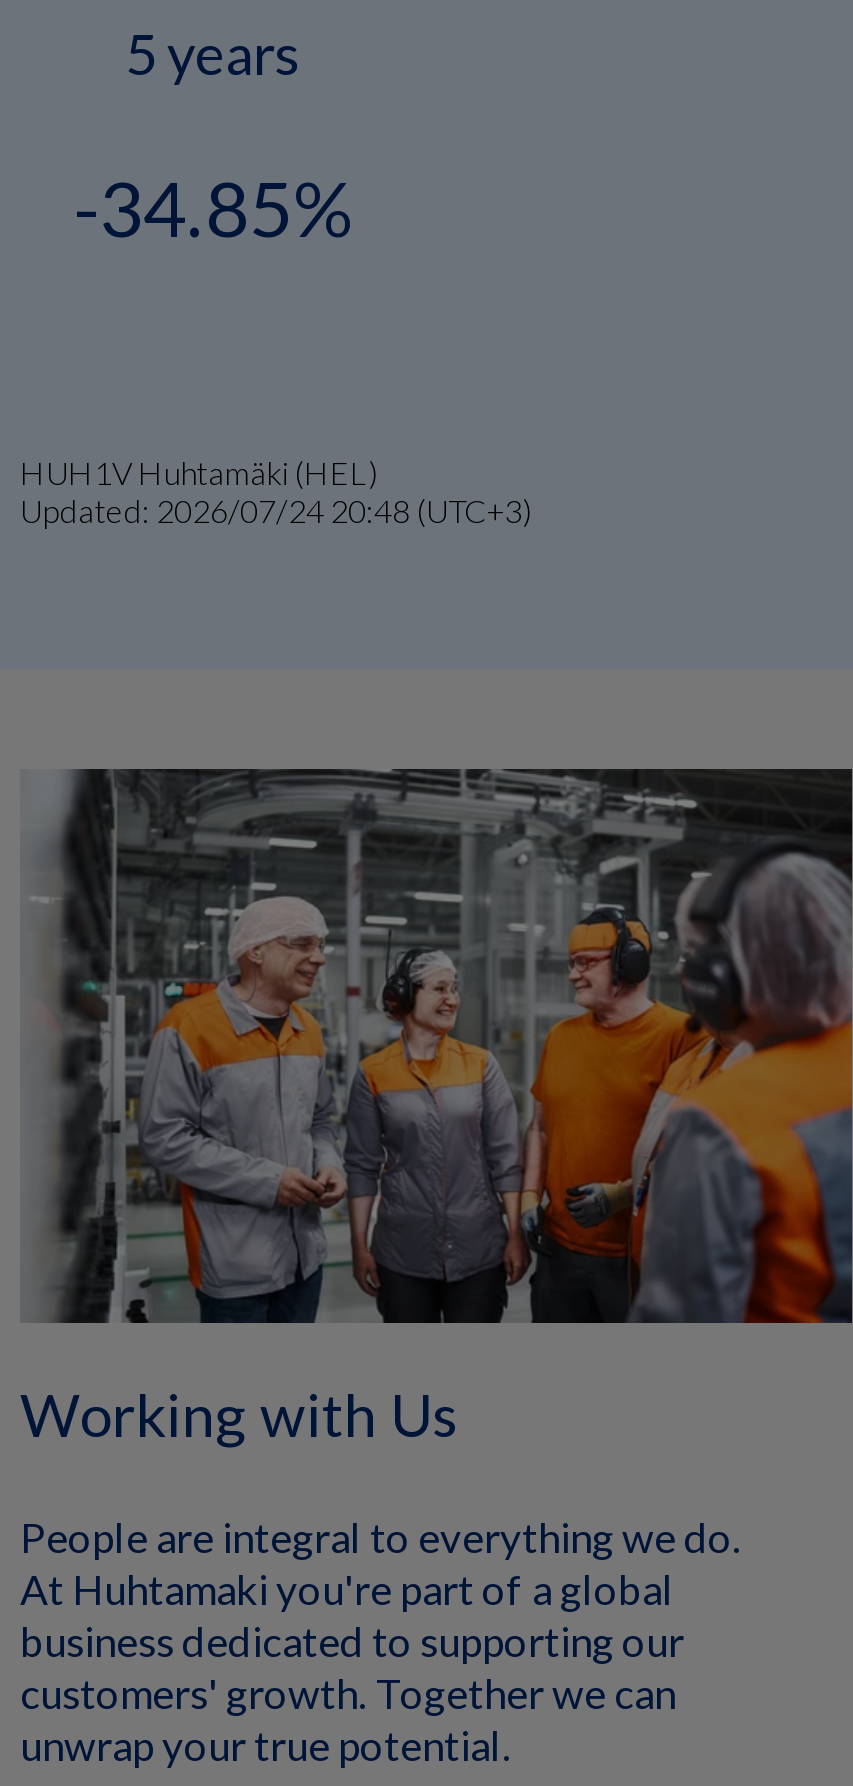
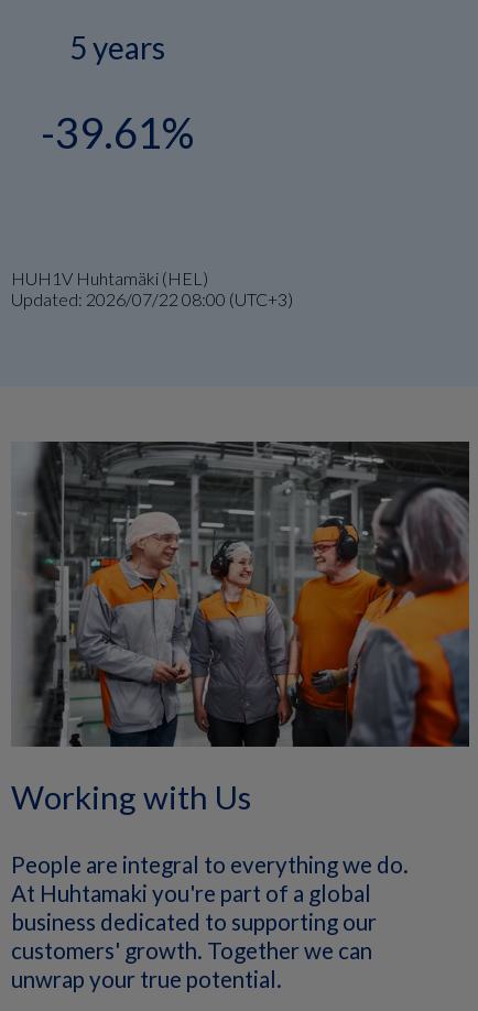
- -34.85%
+ -39.61%

- Updated: 2026/07/24 20:48 (UTC+3)
+ Updated: 2026/07/22 08:00 (UTC+3)
